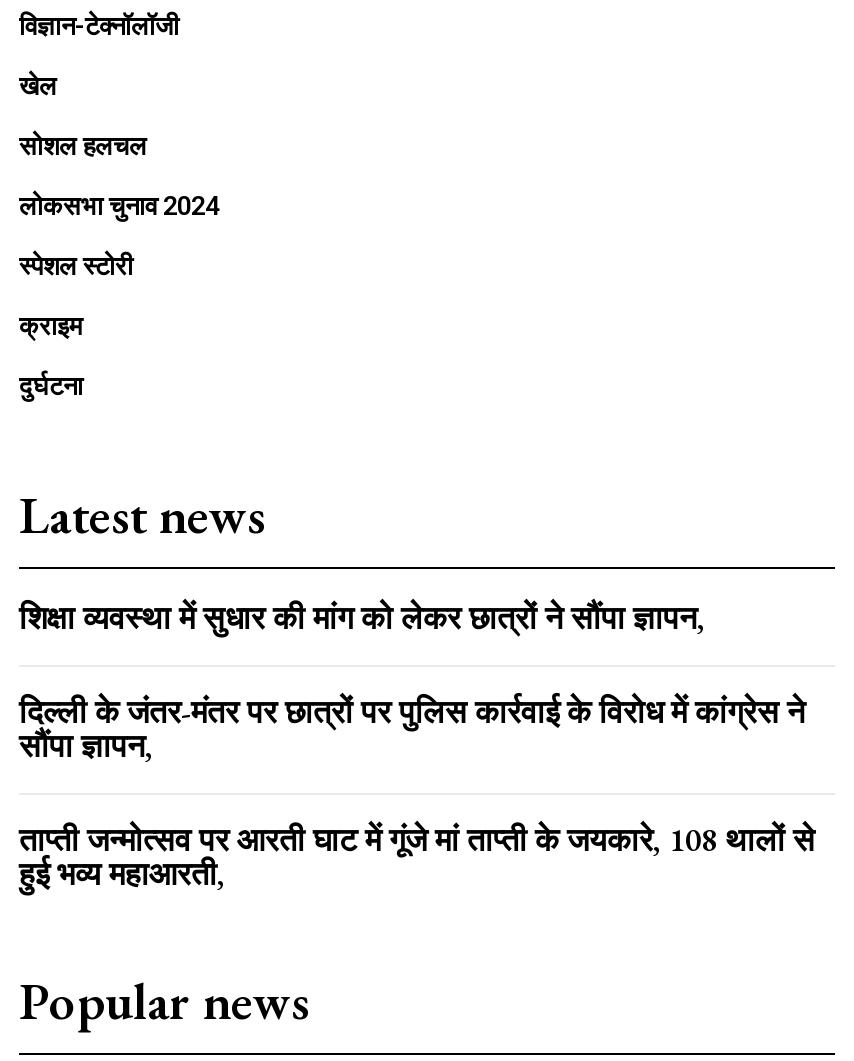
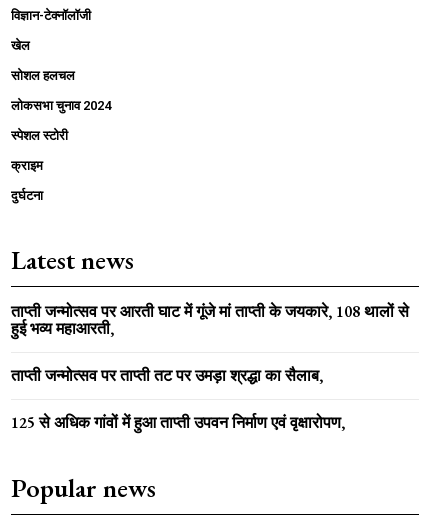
- शिक्षा व्यवस्था में सुधार की मांग को लेकर छात्रों ने सौंपा ज्ञापन,
- दिल्ली के जंतर-मंतर पर छात्रों पर पुलिस कार्रवाई के विरोध में कांग्रेस ने
- सौंपा ज्ञापन,

moved up: ताप्ती जन्मोत्सव पर आरती घाट में गूंजे मां ताप्ती के जयकारे, 108 थालों से | हुई भव्य महाआरती,

+ ताप्ती जन्मोत्सव पर ताप्ती तट पर उमड़ा श्रद्धा का सैलाब,
+ 125 से अधिक गांवों में हुआ ताप्ती उपवन निर्माण एवं वृक्षारोपण,
